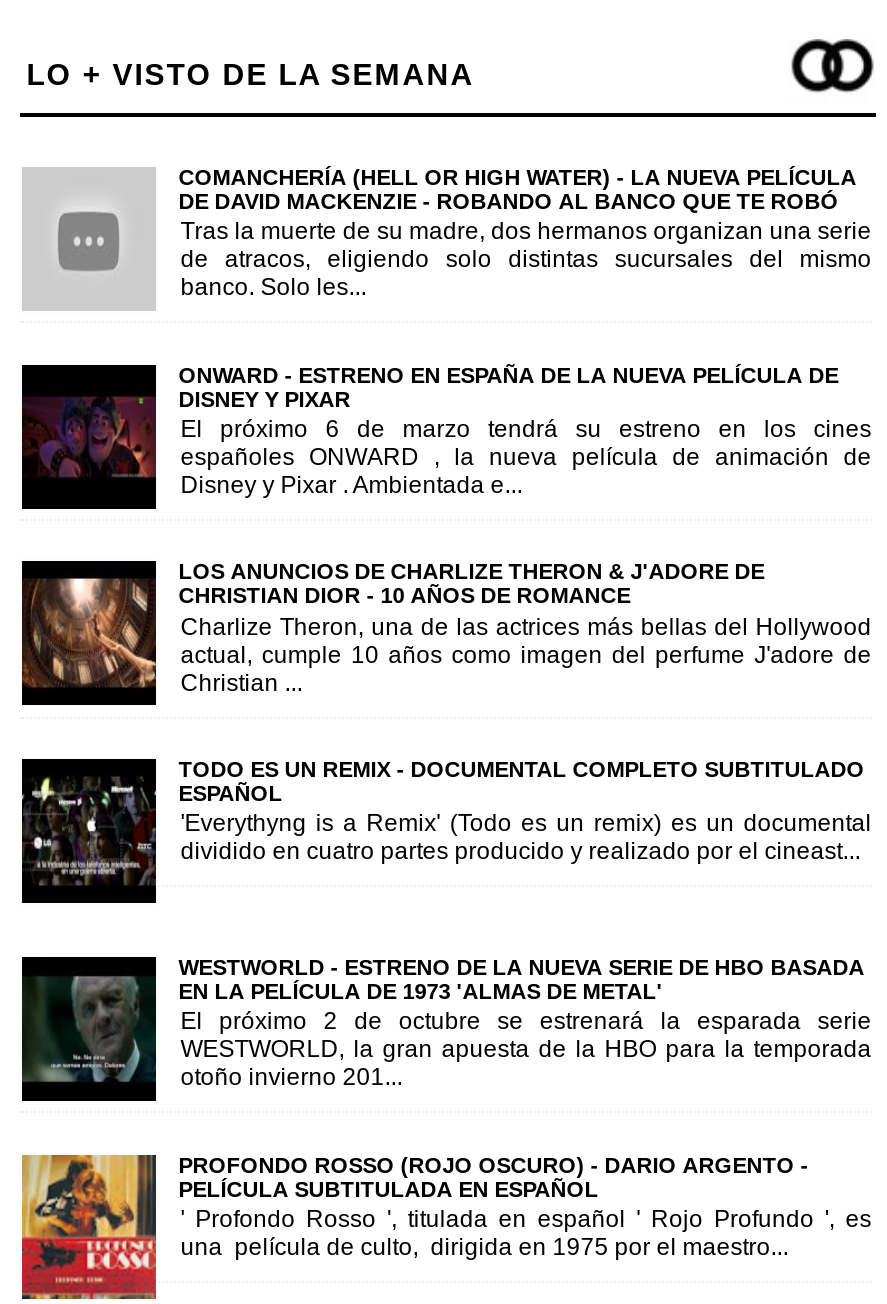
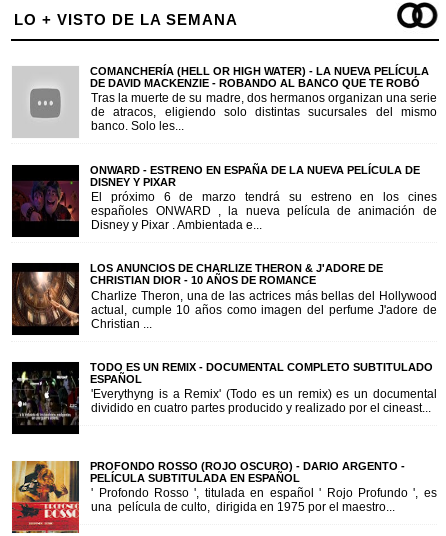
- [image]
- WESTWORLD - ESTRENO DE LA NUEVA SERIE DE HBO BASADA
- EN LA PELÍCULA DE 1973 'ALMAS DE METAL'
- El próximo 2 de octubre se estrenará la esparada serie
- WESTWORLD, la gran apuesta de la HBO para la temporada
- otoño invierno 201...
